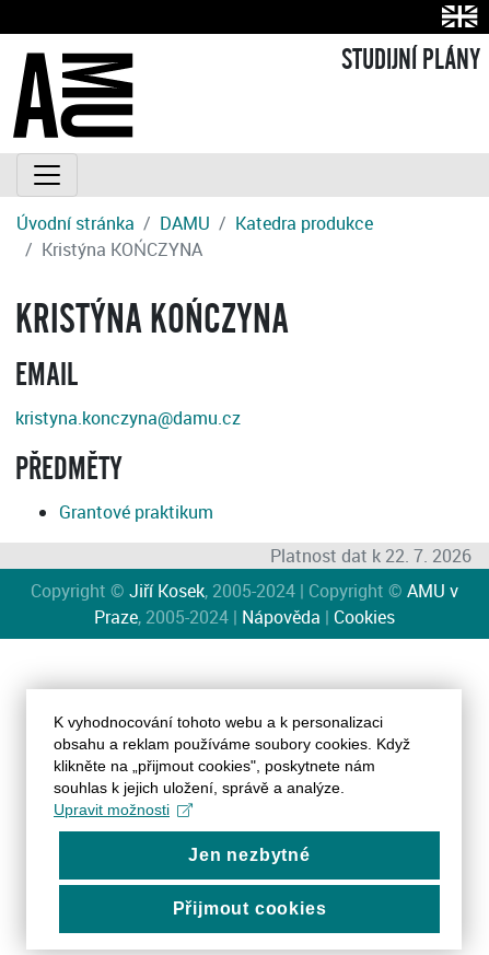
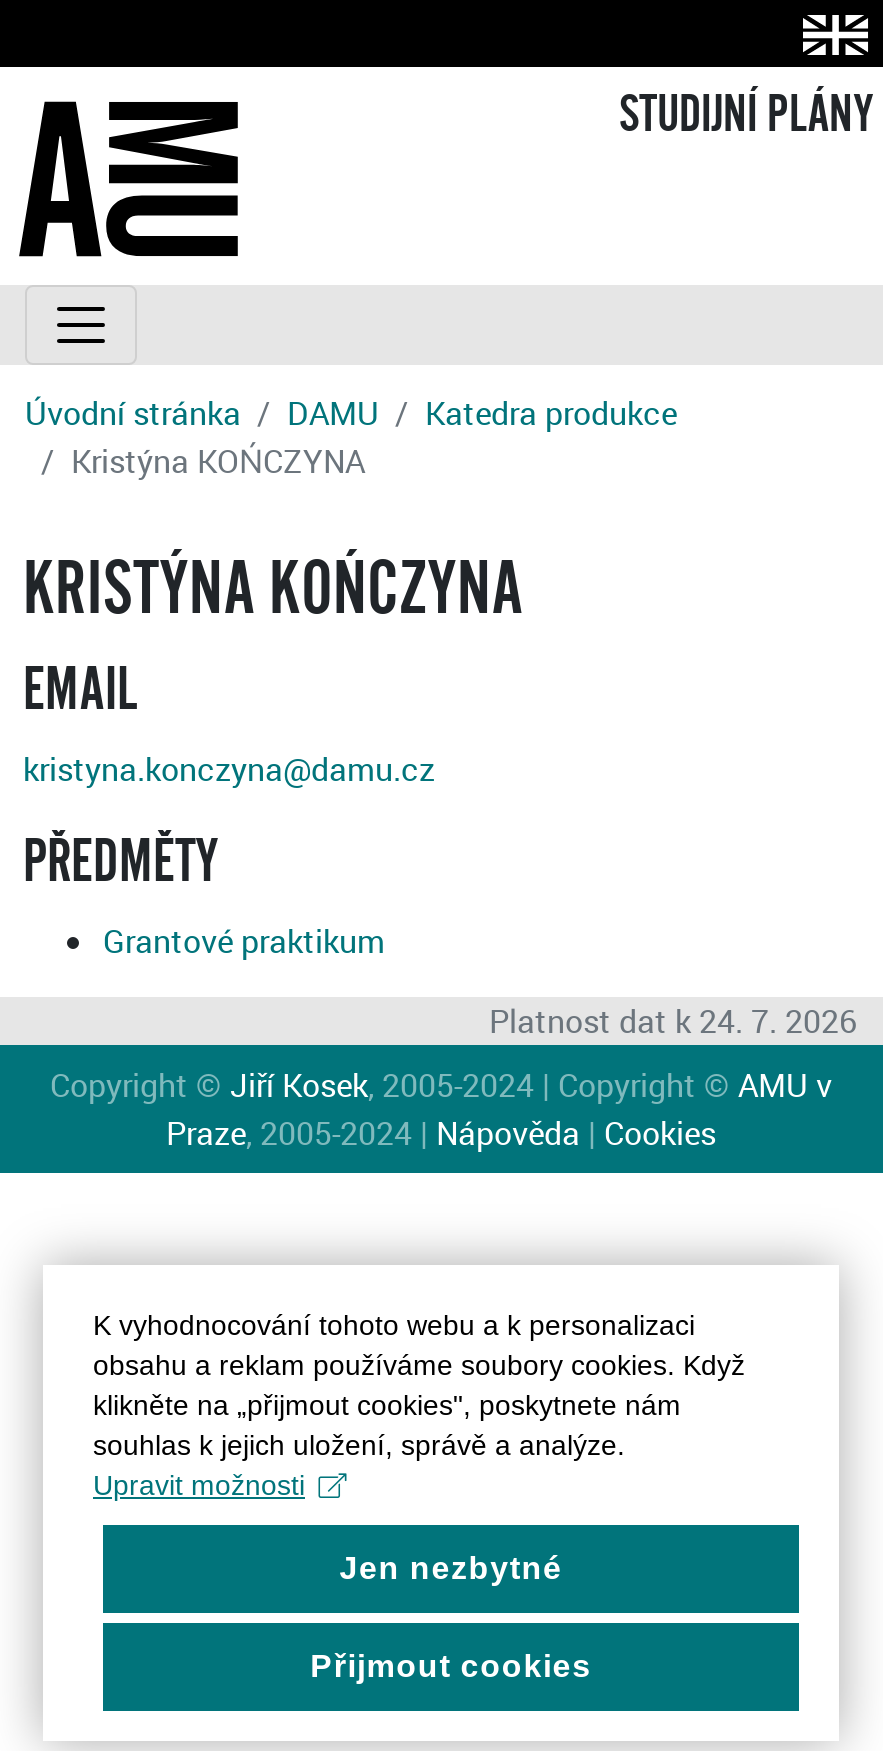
- Platnost dat k 22. 7. 2026
+ Platnost dat k 24. 7. 2026
